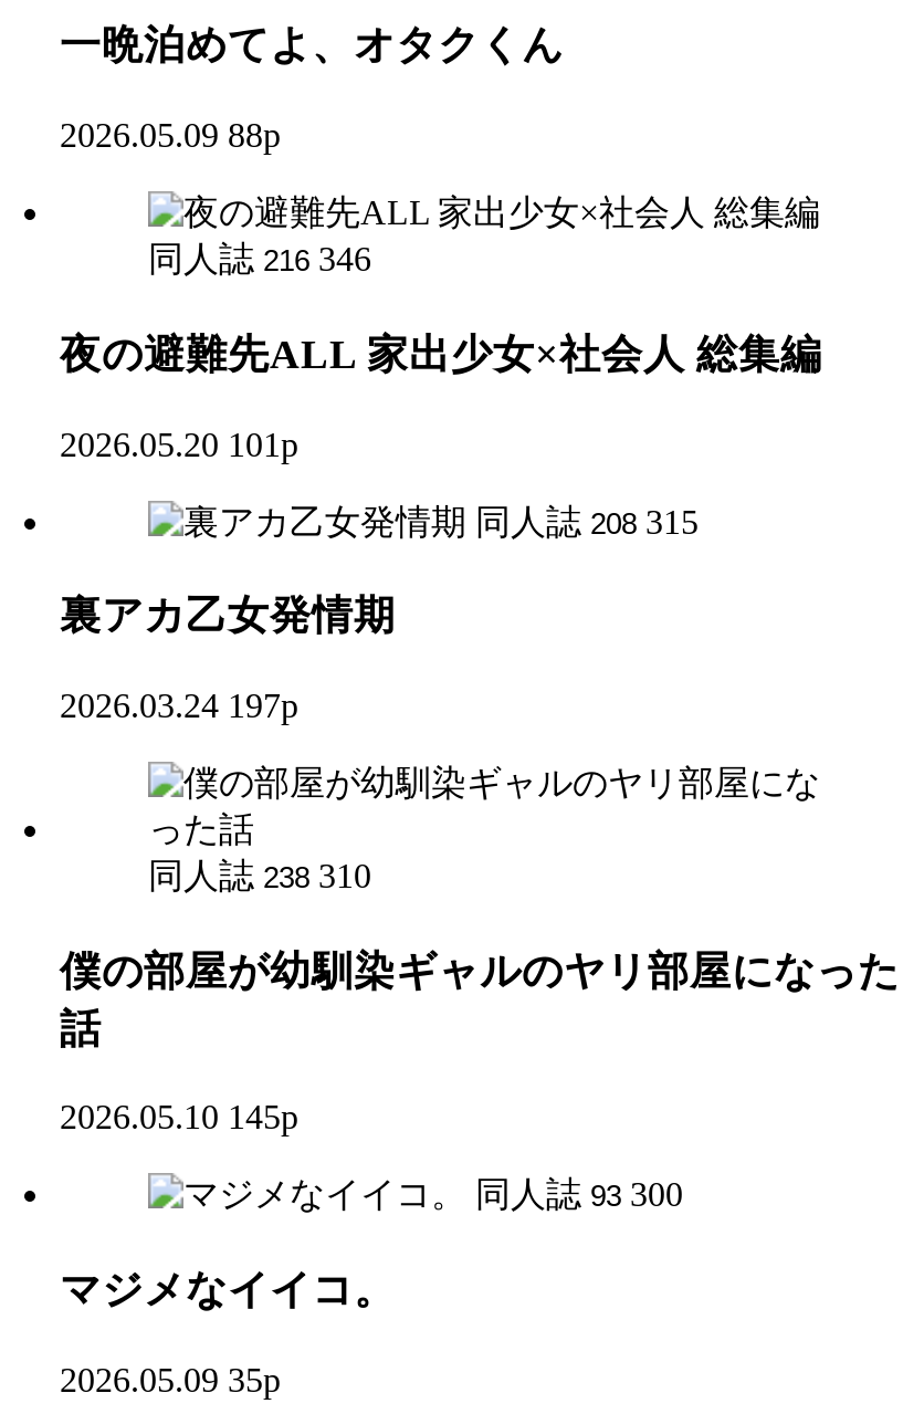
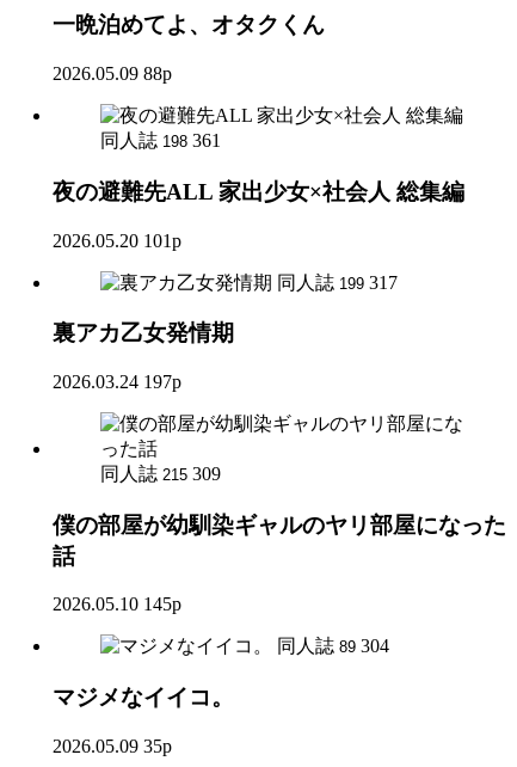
- 同人誌 216 346
+ 同人誌 198 361

- 同人誌 208 315
+ 同人誌 199 317

- 同人誌 238 310
+ 同人誌 215 309

- 同人誌 93 300
+ 同人誌 89 304
